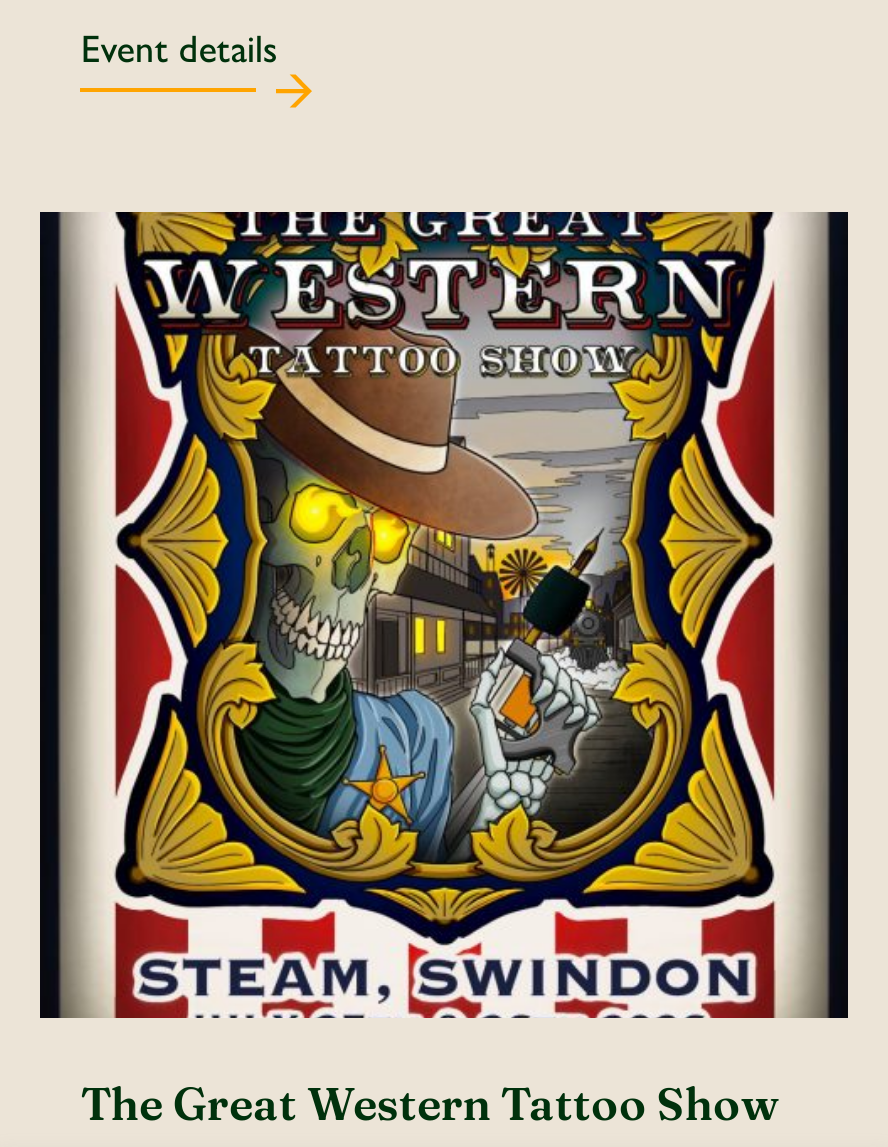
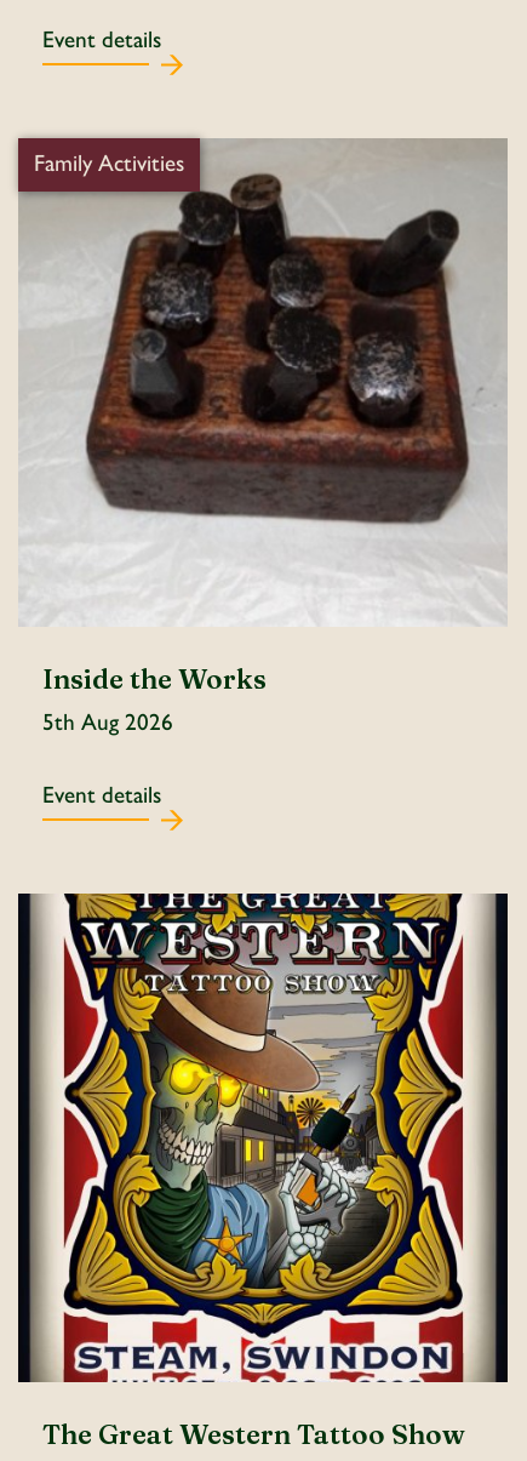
+ [image]
+ Family Activities

+ Inside the Works
+ 5th Aug 2026
+ Event details
